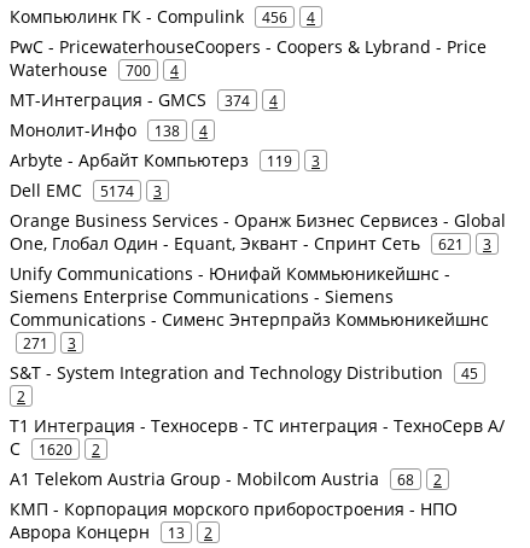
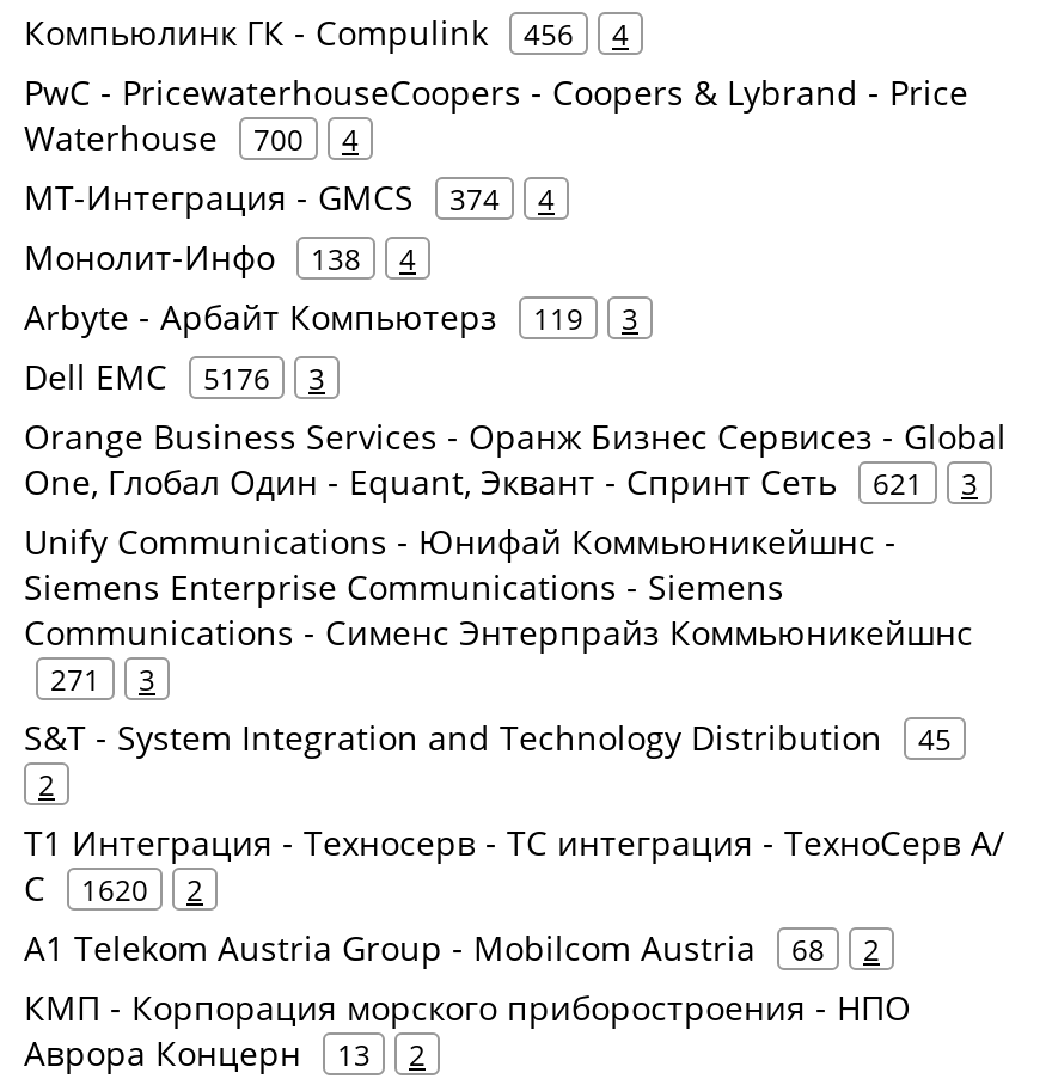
- Dell EMC 5174 3
+ Dell EMC 5176 3
